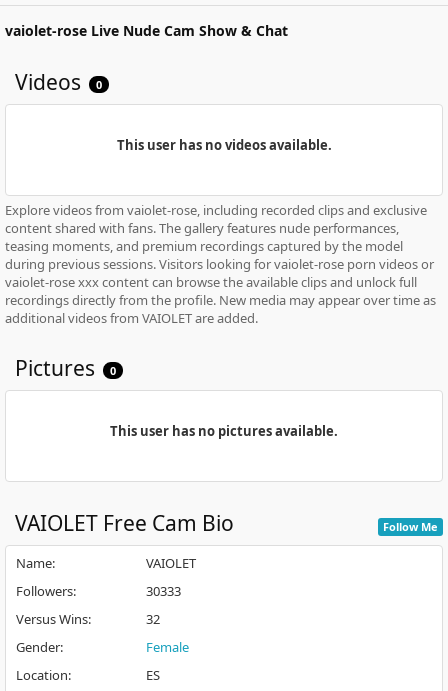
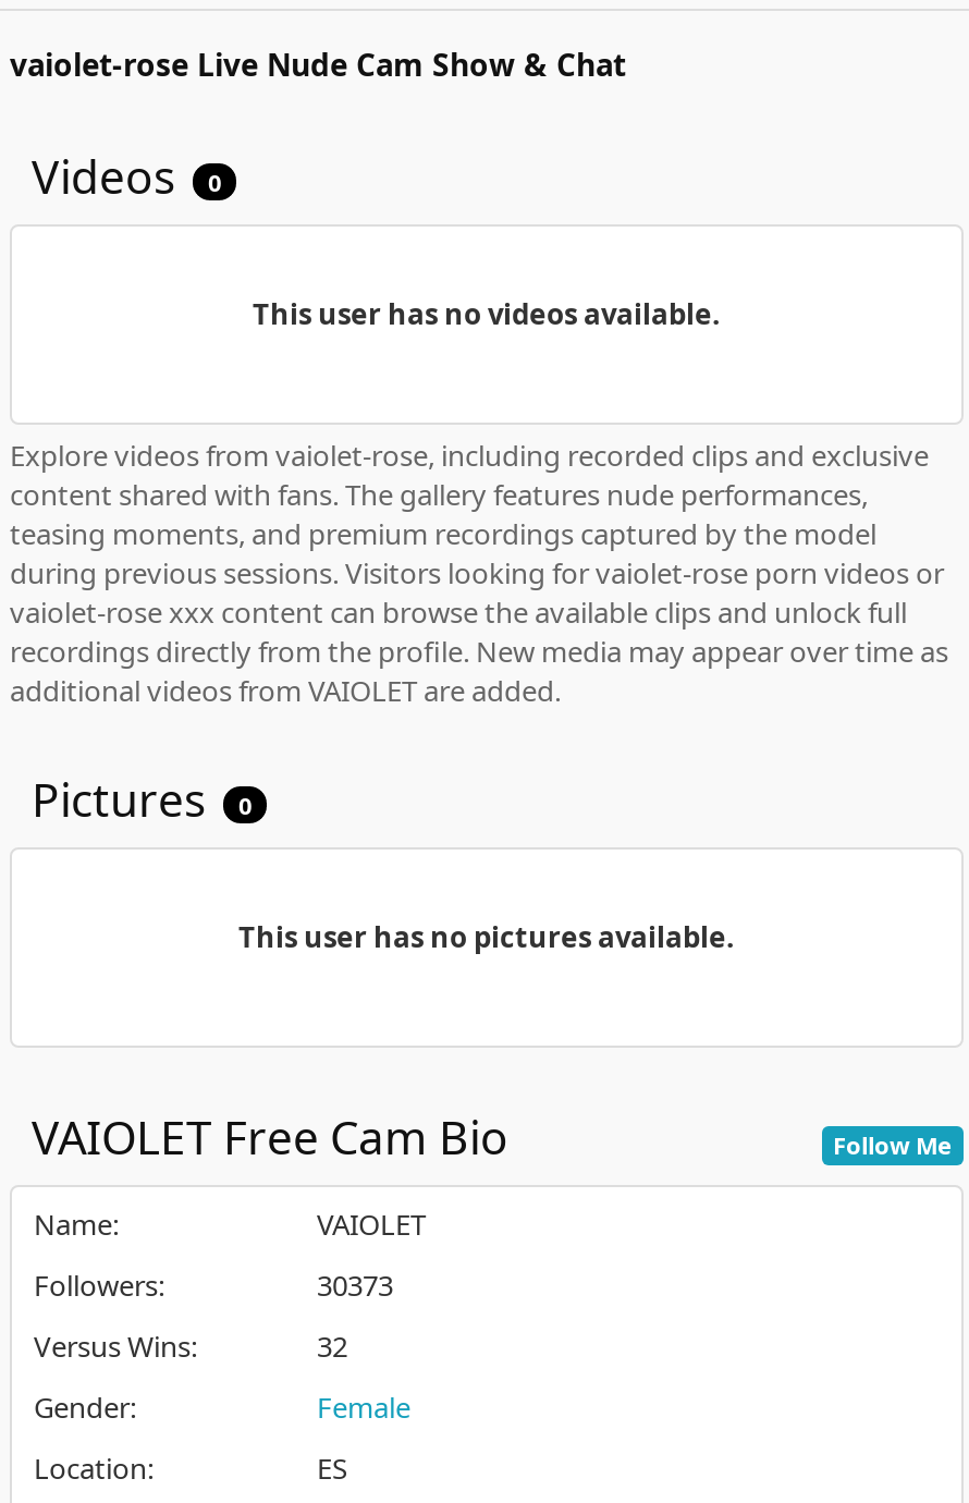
- 30333
+ 30373
